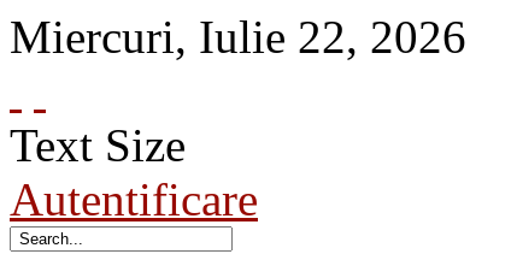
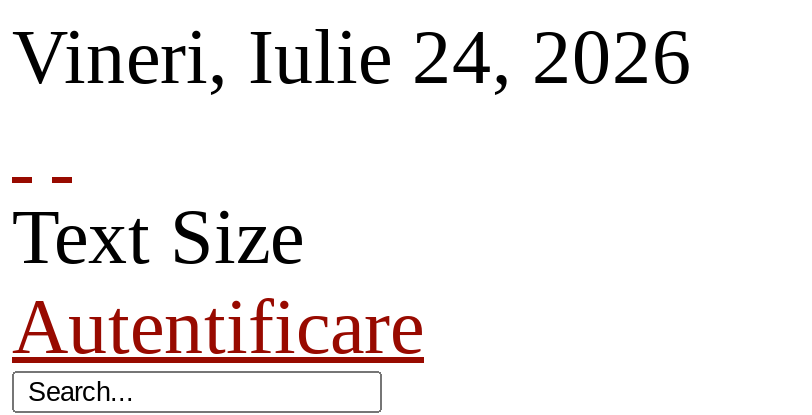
- Miercuri, Iulie 22, 2026
+ Vineri, Iulie 24, 2026
